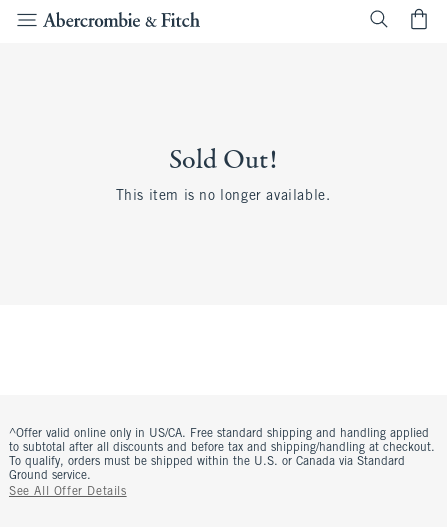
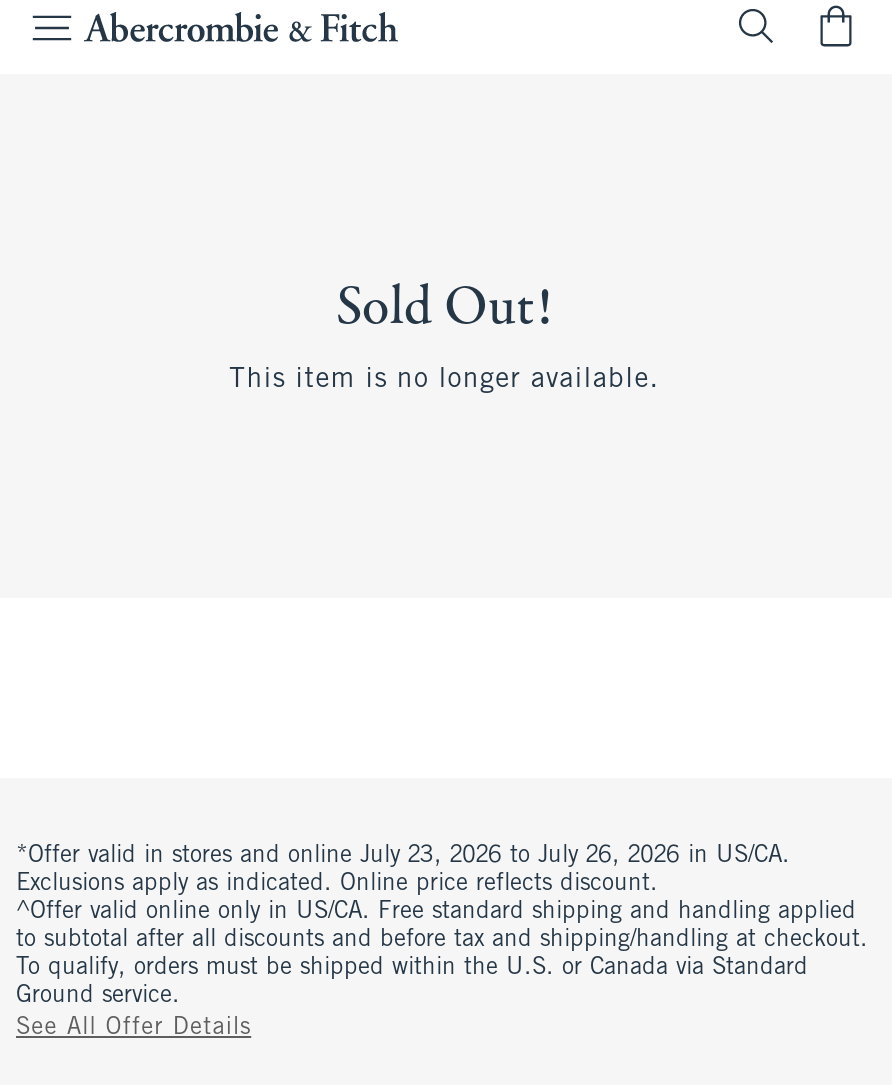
+ *Offer valid in stores and online July 23, 2026 to July 26, 2026 in US/CA.
+ Exclusions apply as indicated. Online price reflects discount.
